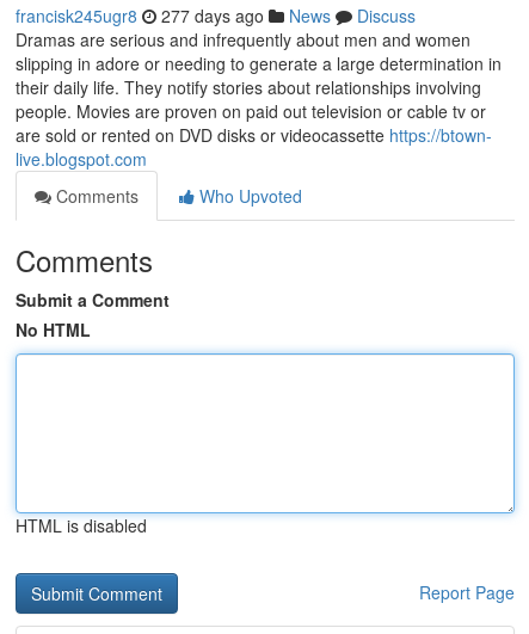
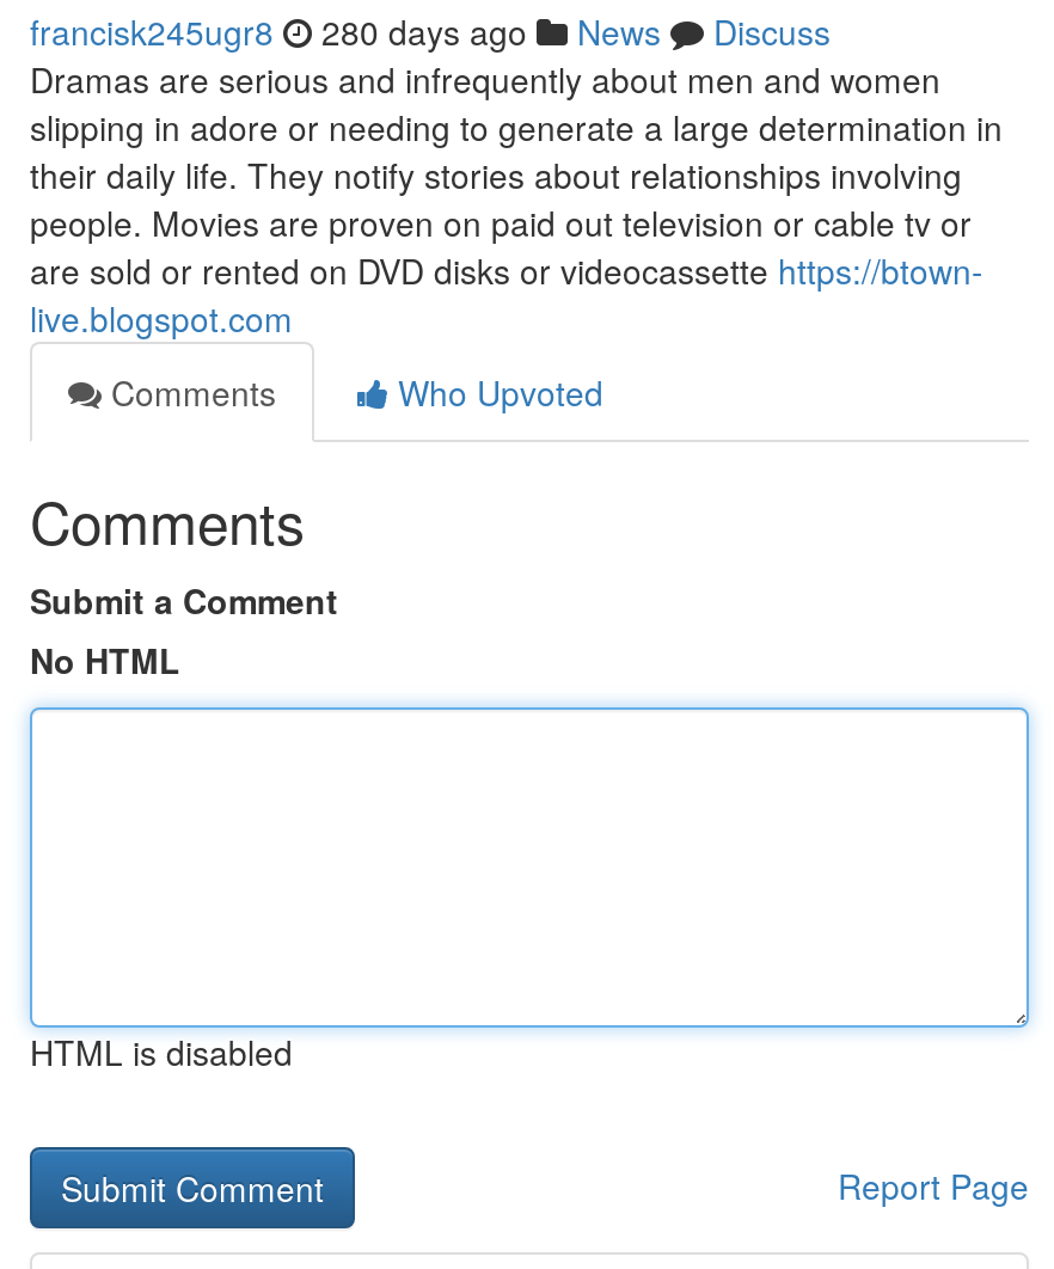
- francisk245ugr8 277 days ago News Discuss
+ francisk245ugr8 280 days ago News Discuss
